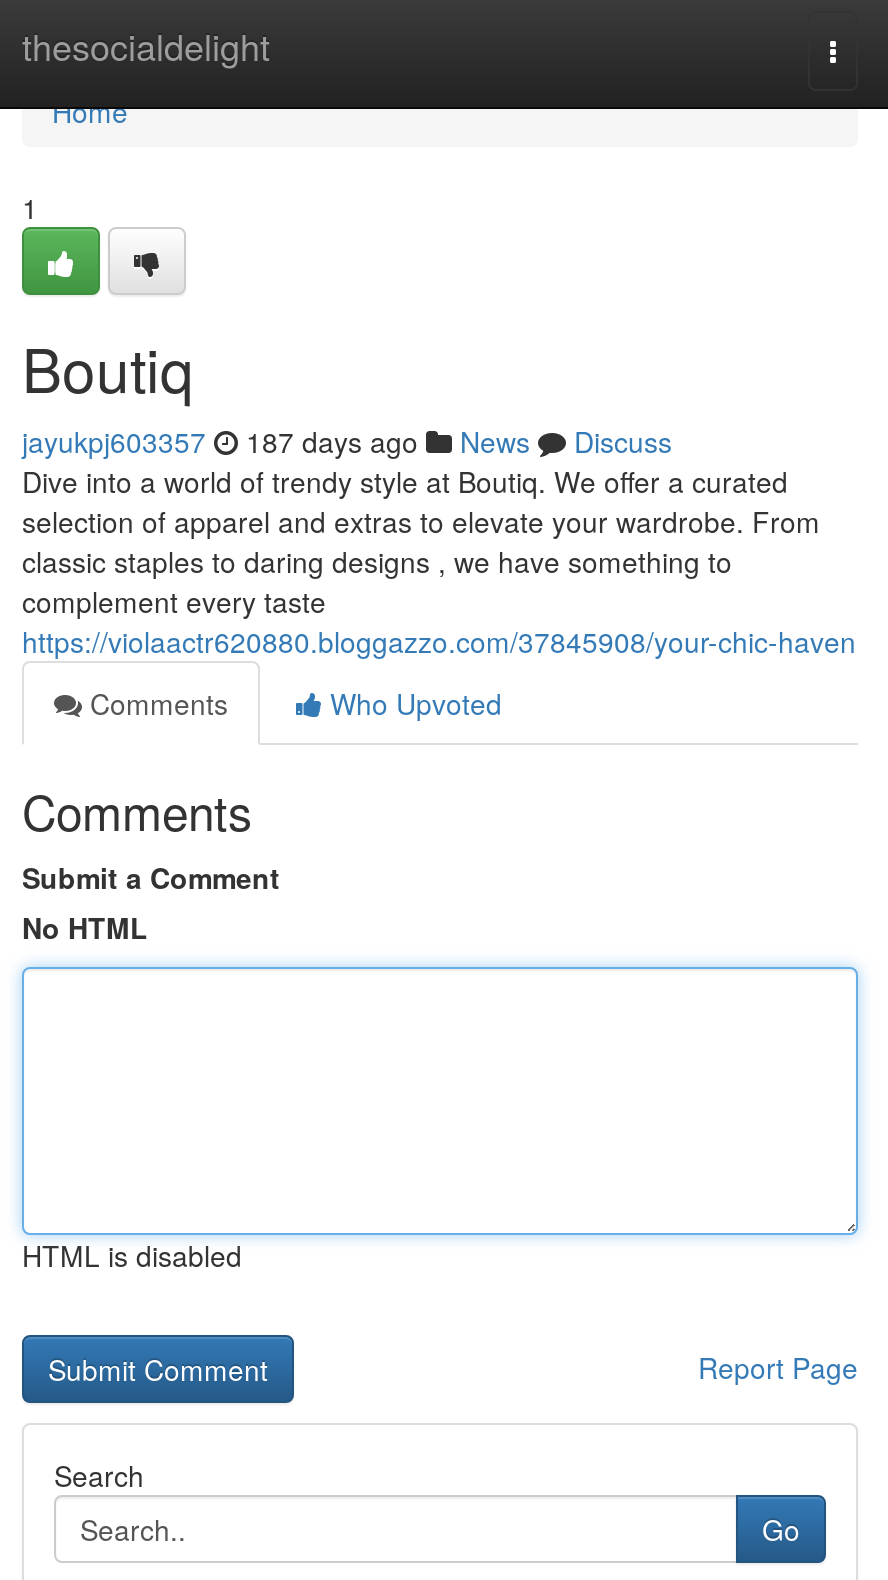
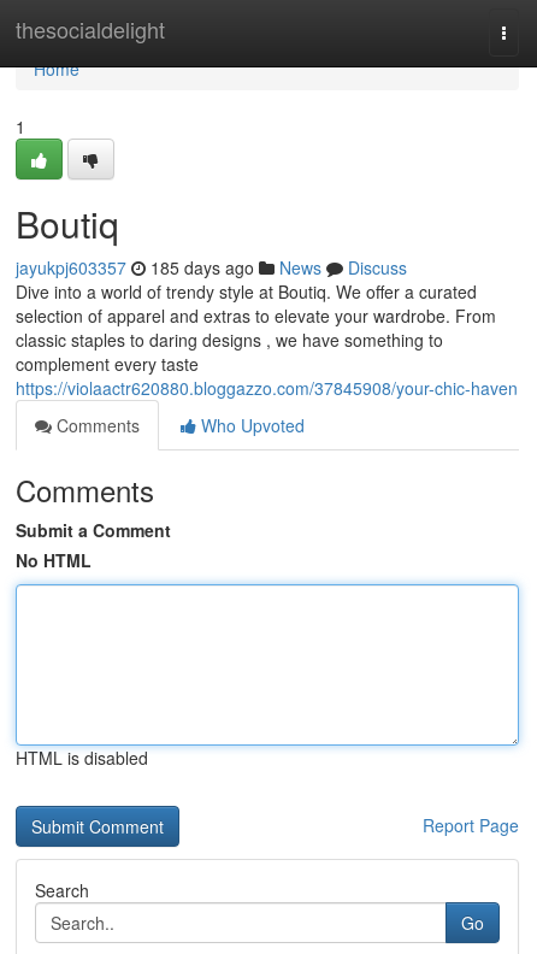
- jayukpj603357 187 days ago News Discuss
+ jayukpj603357 185 days ago News Discuss
